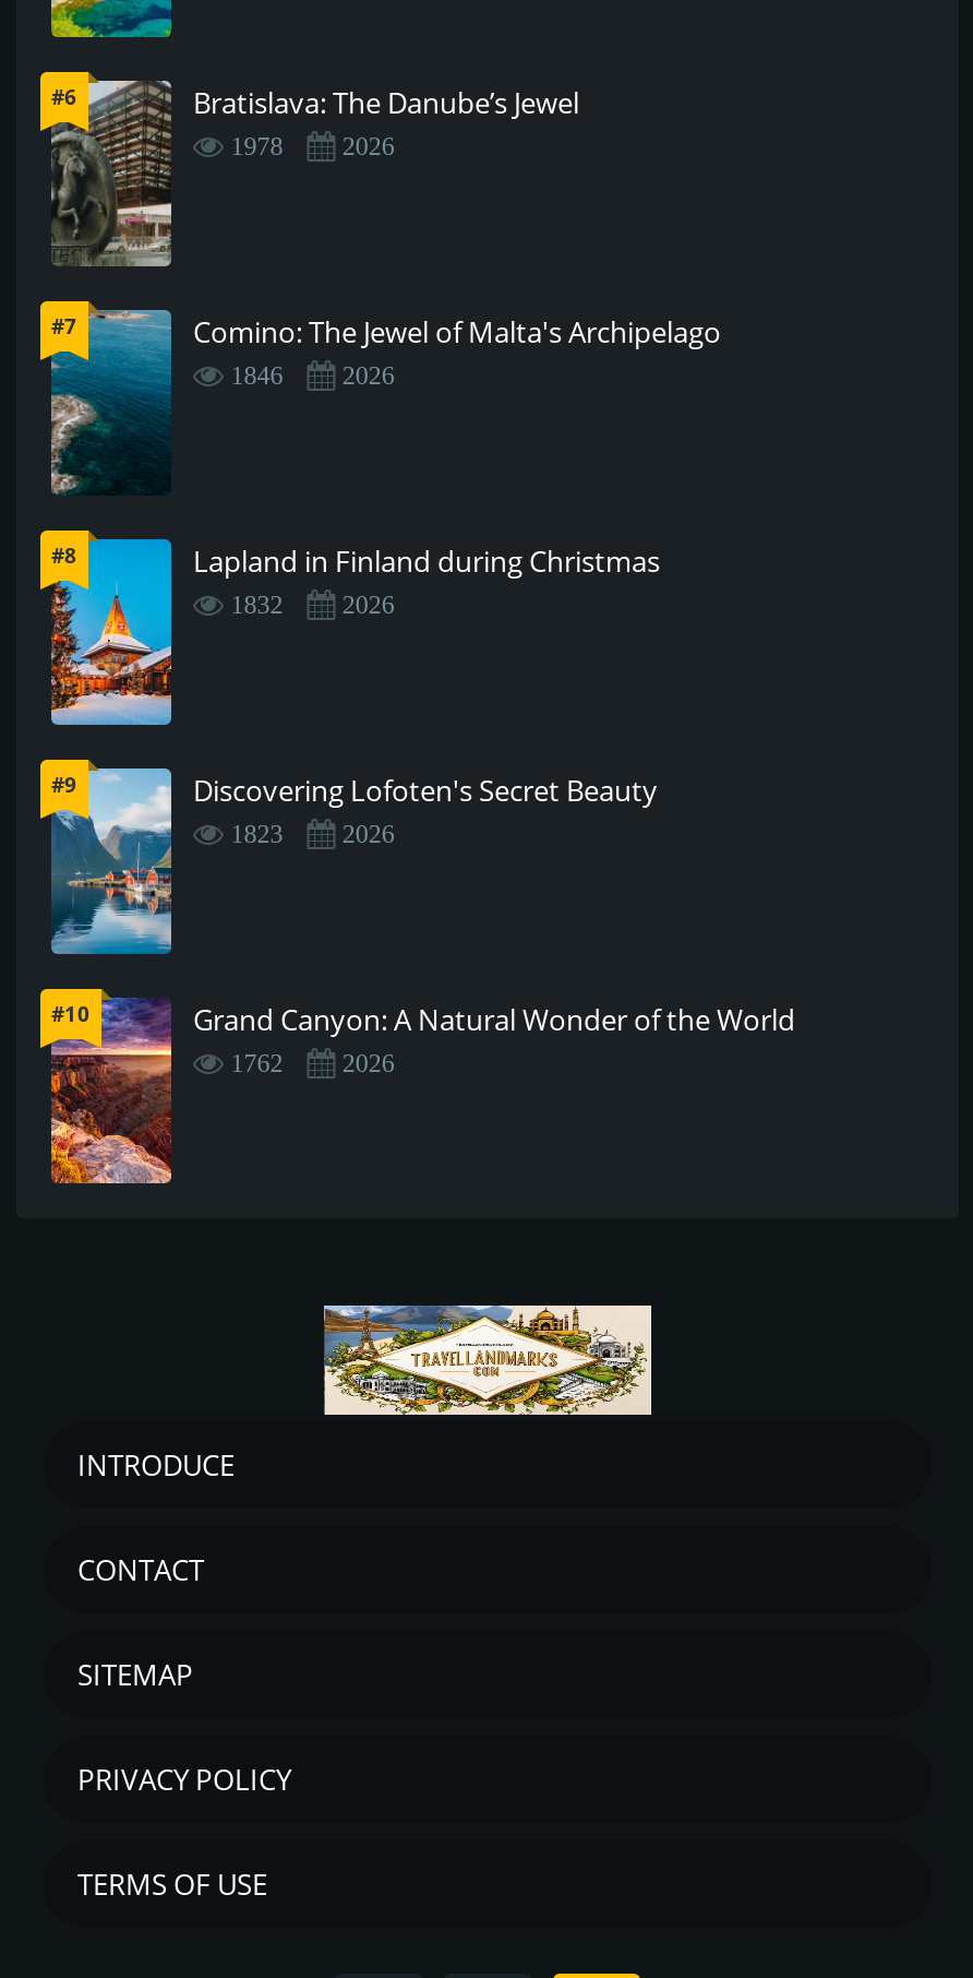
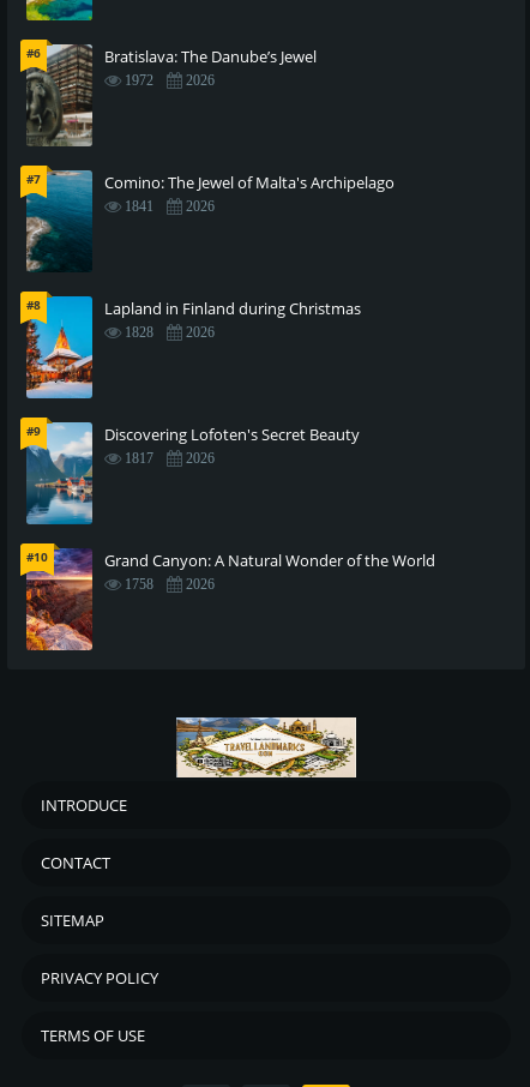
- 1978
+ 1972

- 1846
+ 1841

- 1832
+ 1828

- 1823
+ 1817

- 1762
+ 1758
